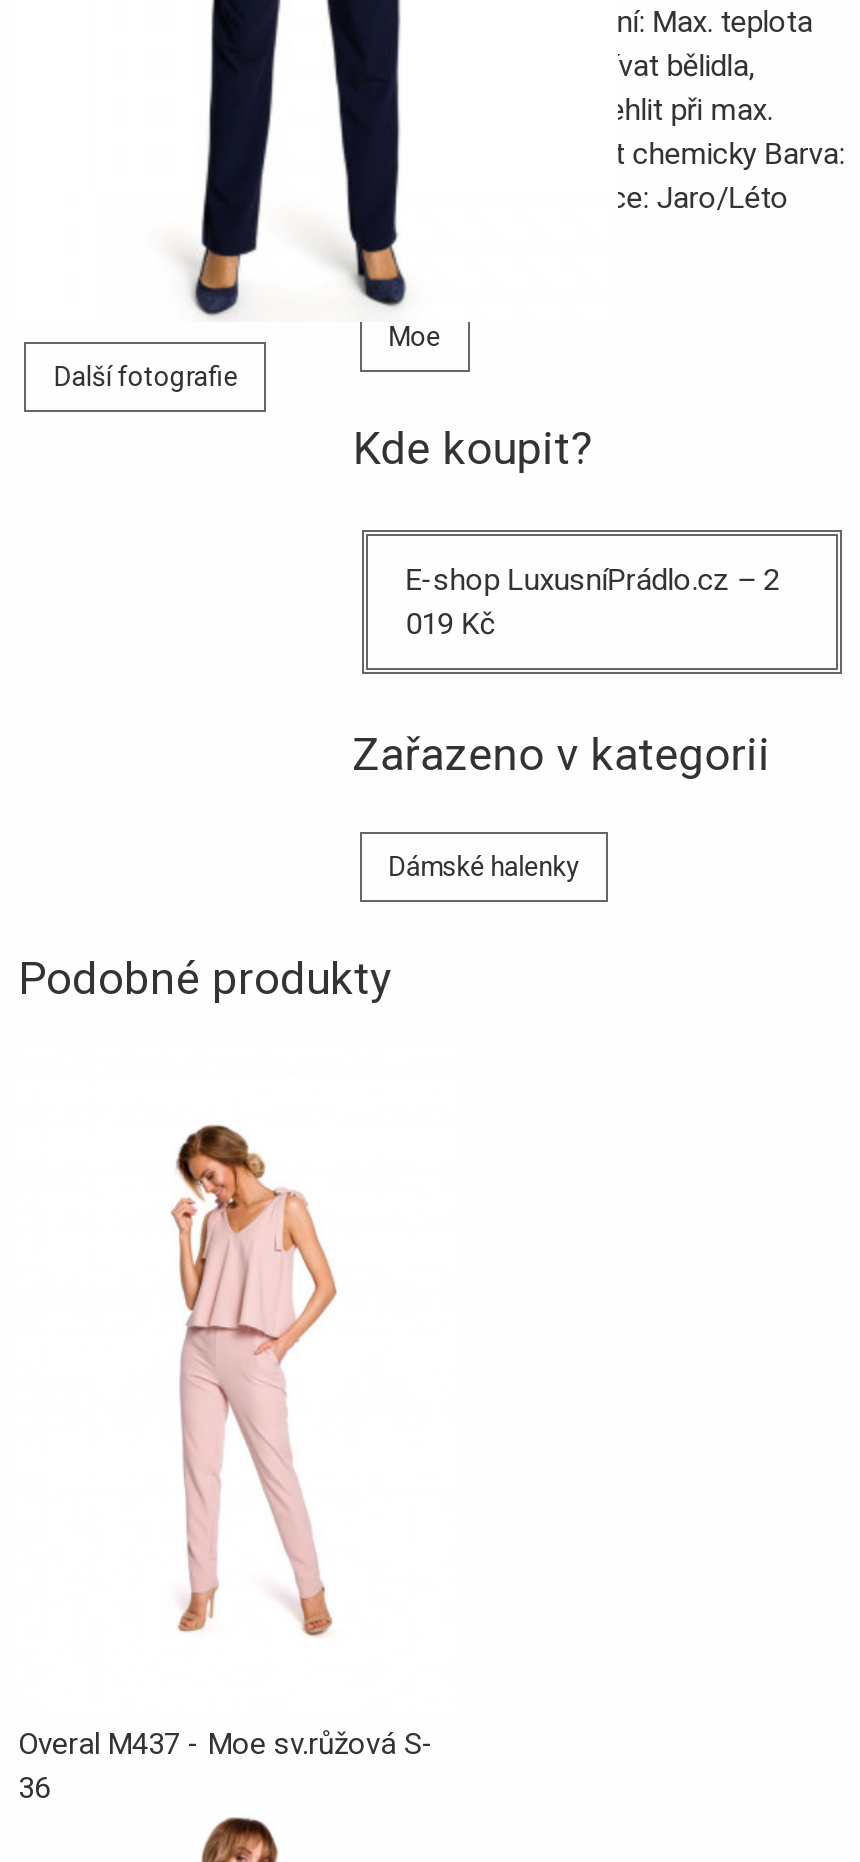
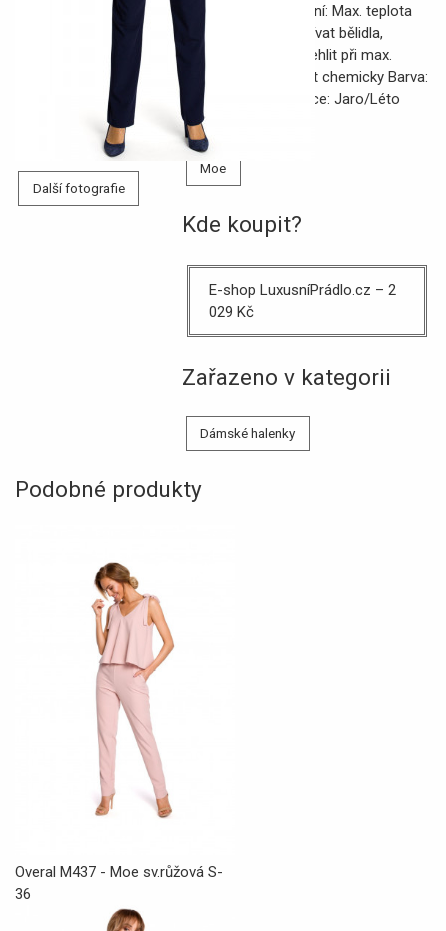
- 019 Kč
+ 029 Kč
